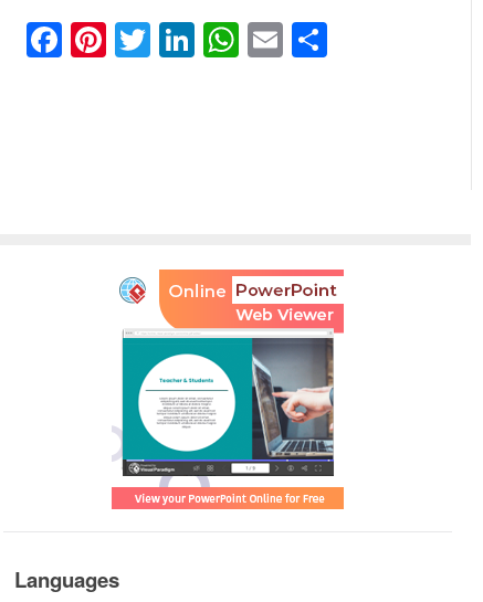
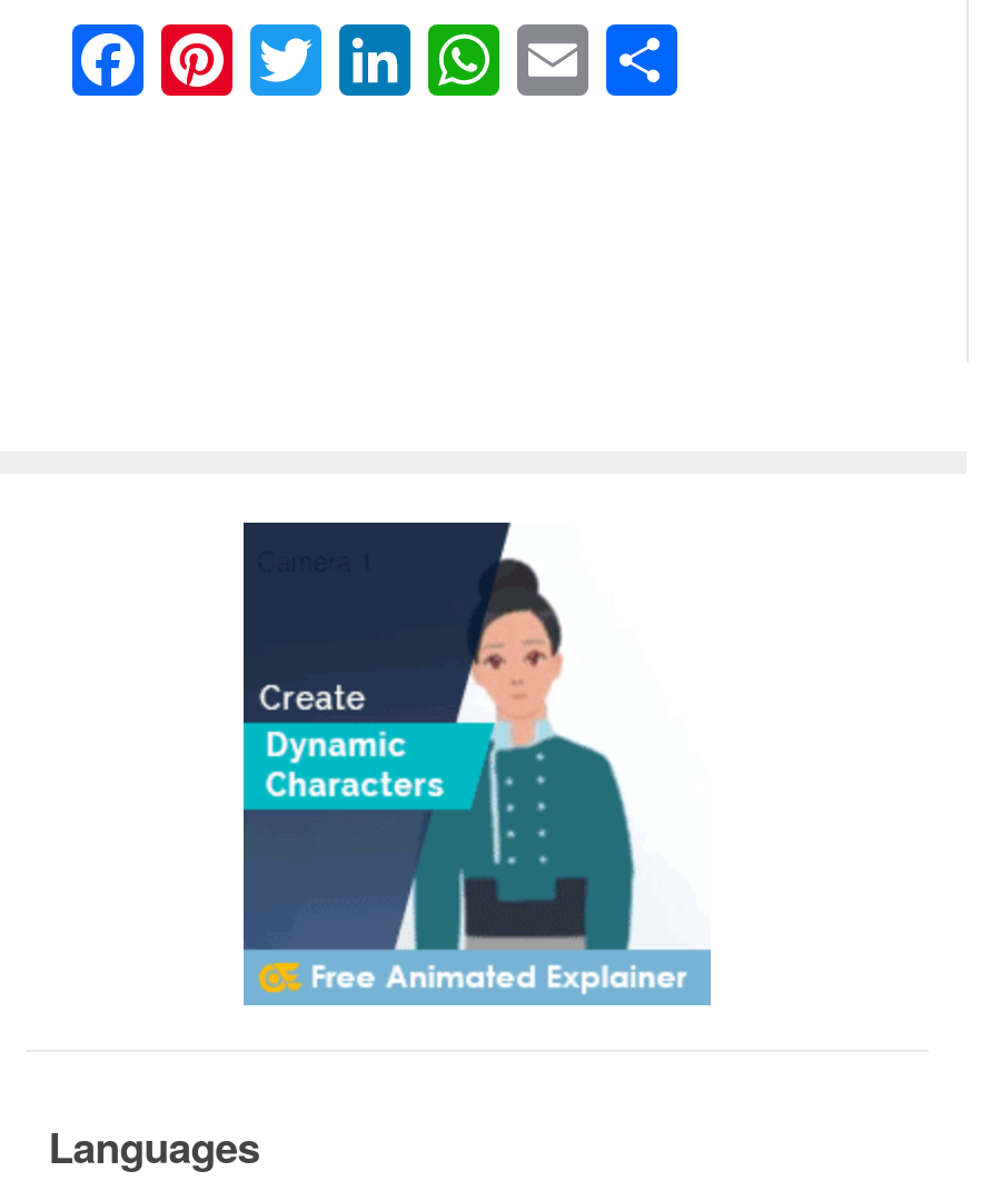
- [image]
+ [image]
